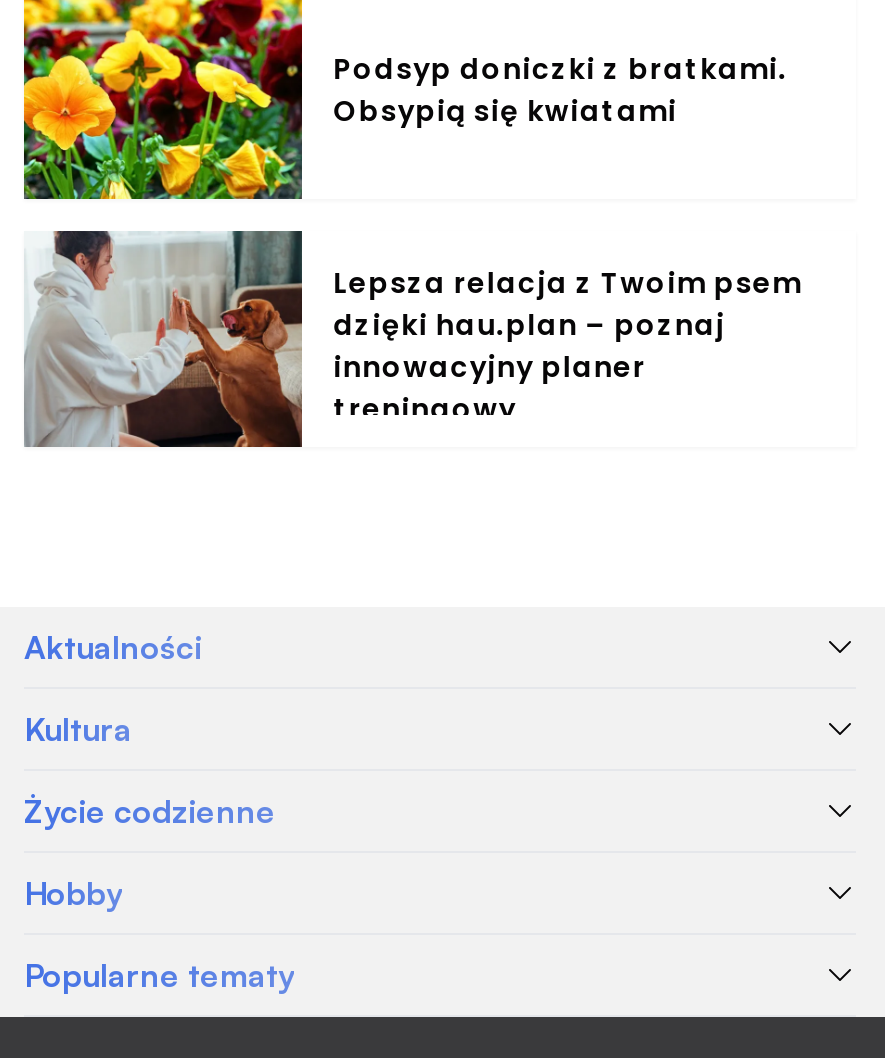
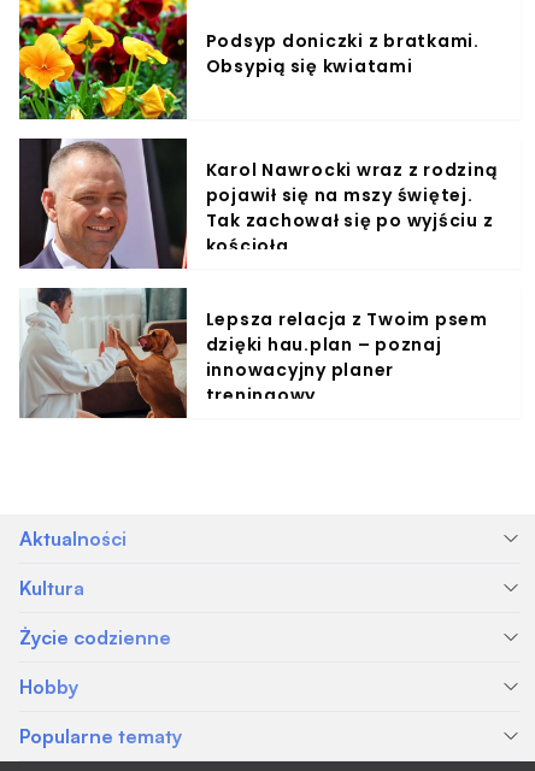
+ [image]
+ Karol Nawrocki wraz z rodziną
+ pojawił się na mszy świętej.
+ Tak zachował się po wyjściu z
+ kościoła
